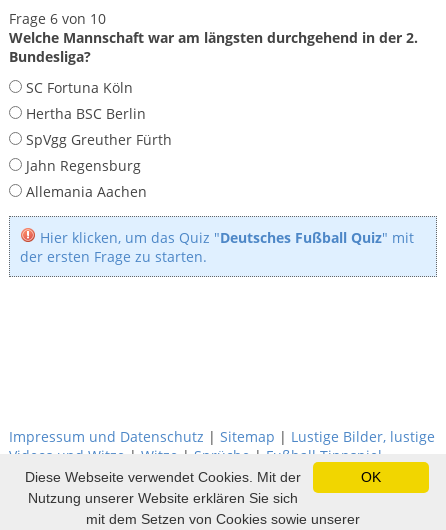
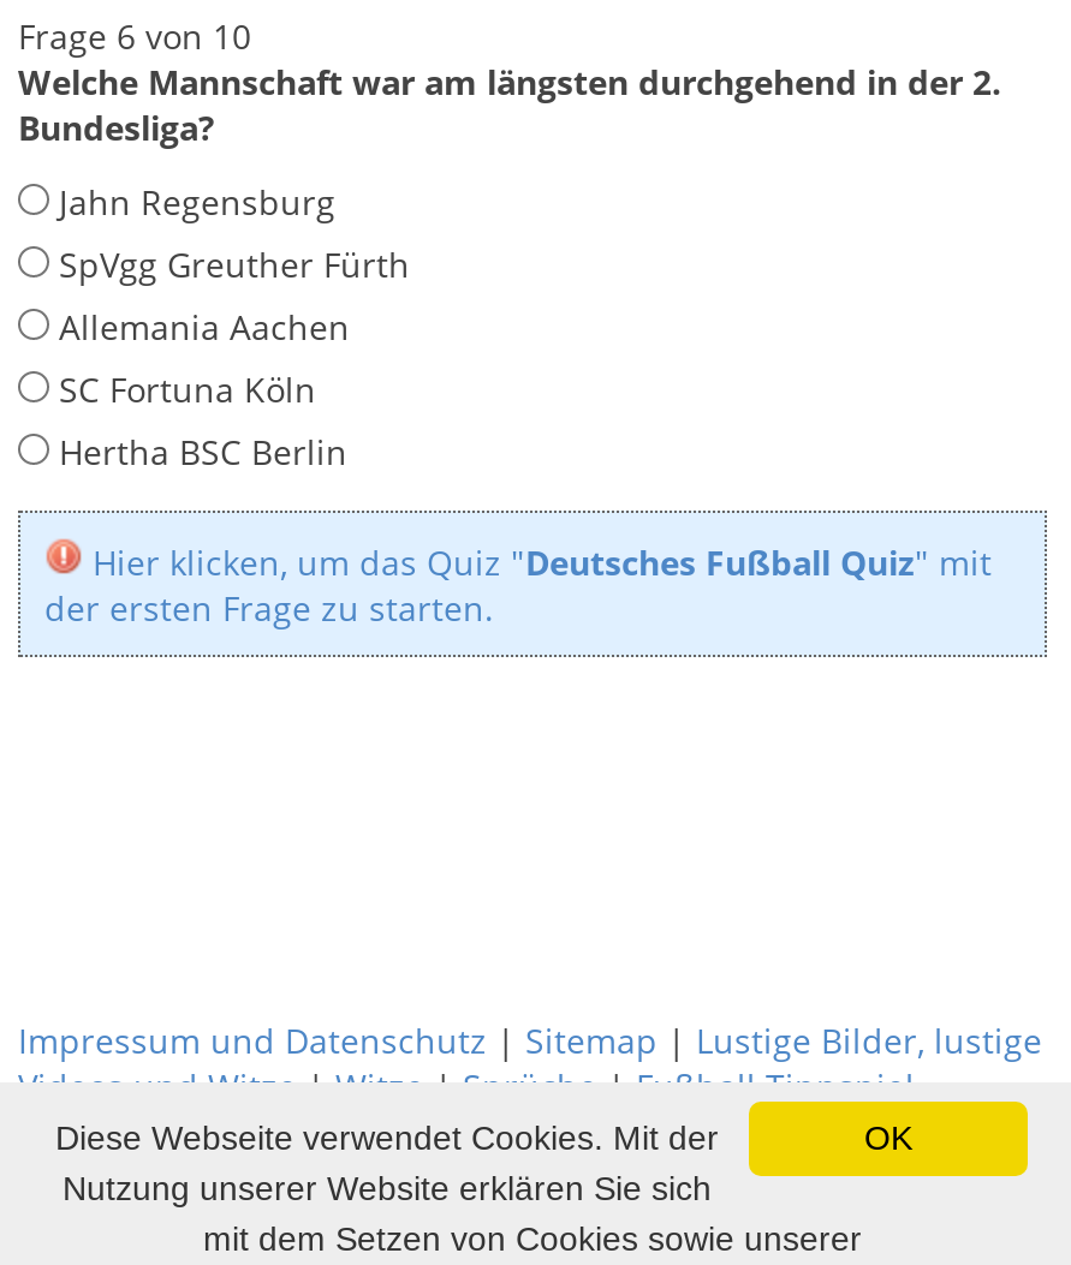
moved down: SC Fortuna Köln | Hertha BSC Berlin

moved up: SpVgg Greuther Fürth | Jahn Regensburg | Allemania Aachen
